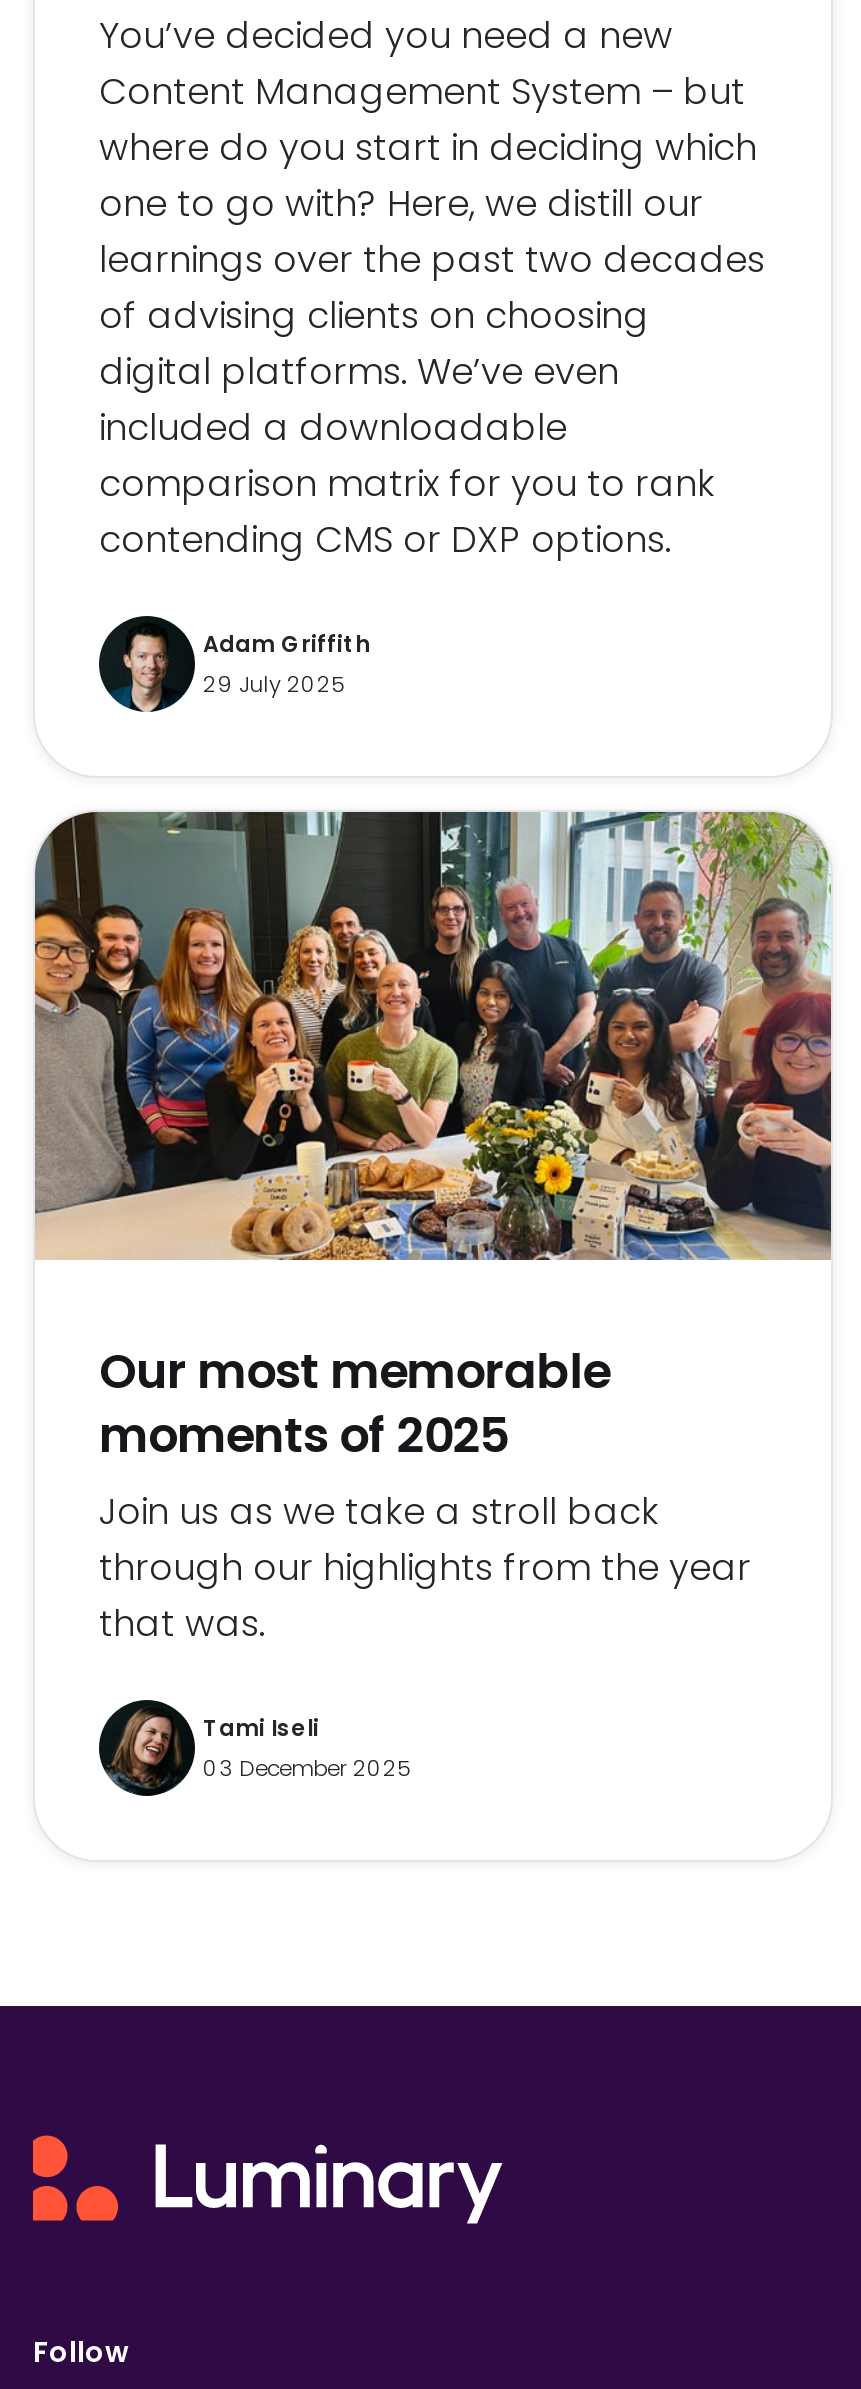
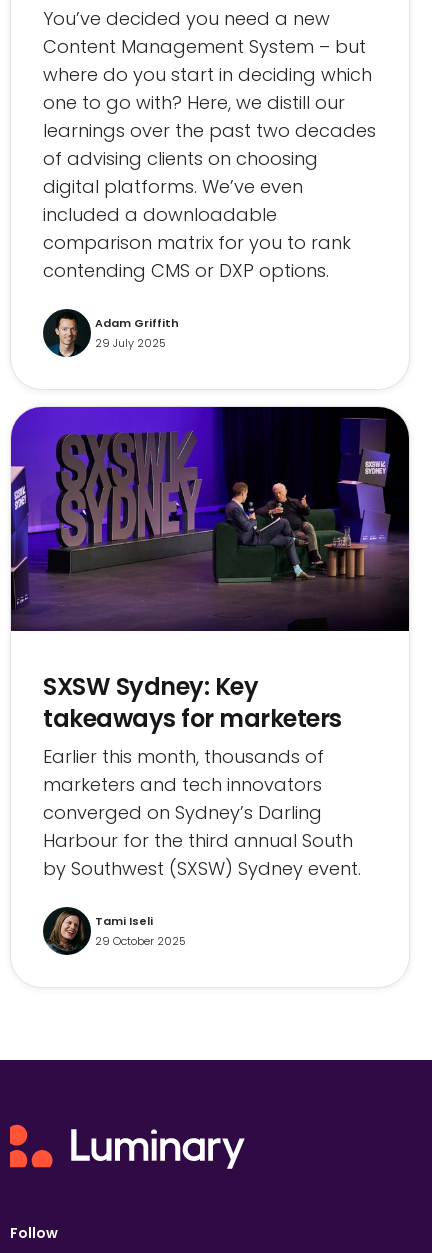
- [image]
- Our most memorable
- moments of 2025
- Join us as we take a stroll back
- through our highlights from the year
- that was.
+ [image]
+ SXSW Sydney: Key
+ takeaways for marketers
+ Earlier this month, thousands of
+ marketers and tech innovators
+ converged on Sydney’s Darling
+ Harbour for the third annual South
+ by Southwest (SXSW) Sydney event.

- 03 December 2025
+ 29 October 2025
